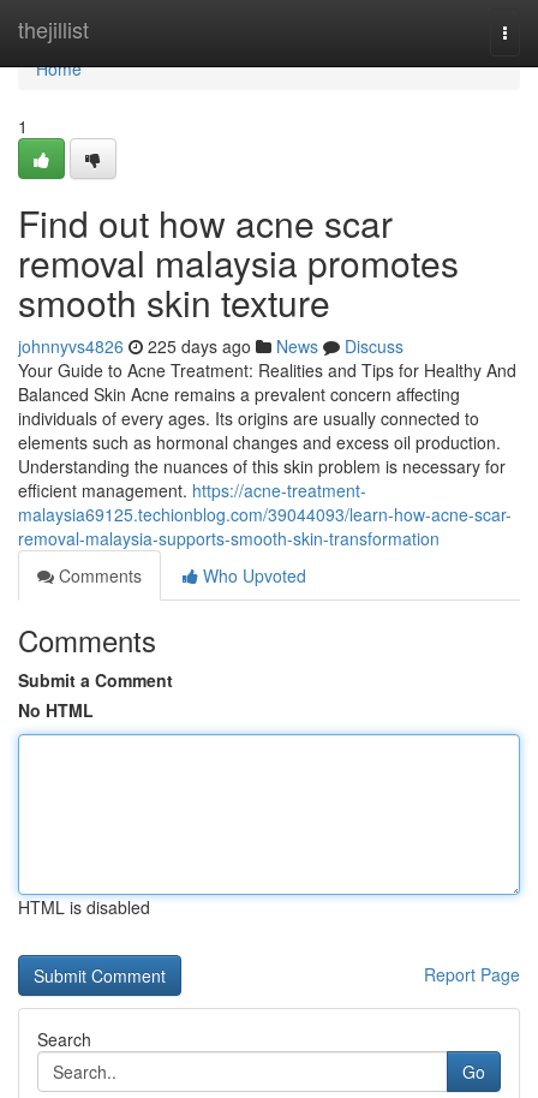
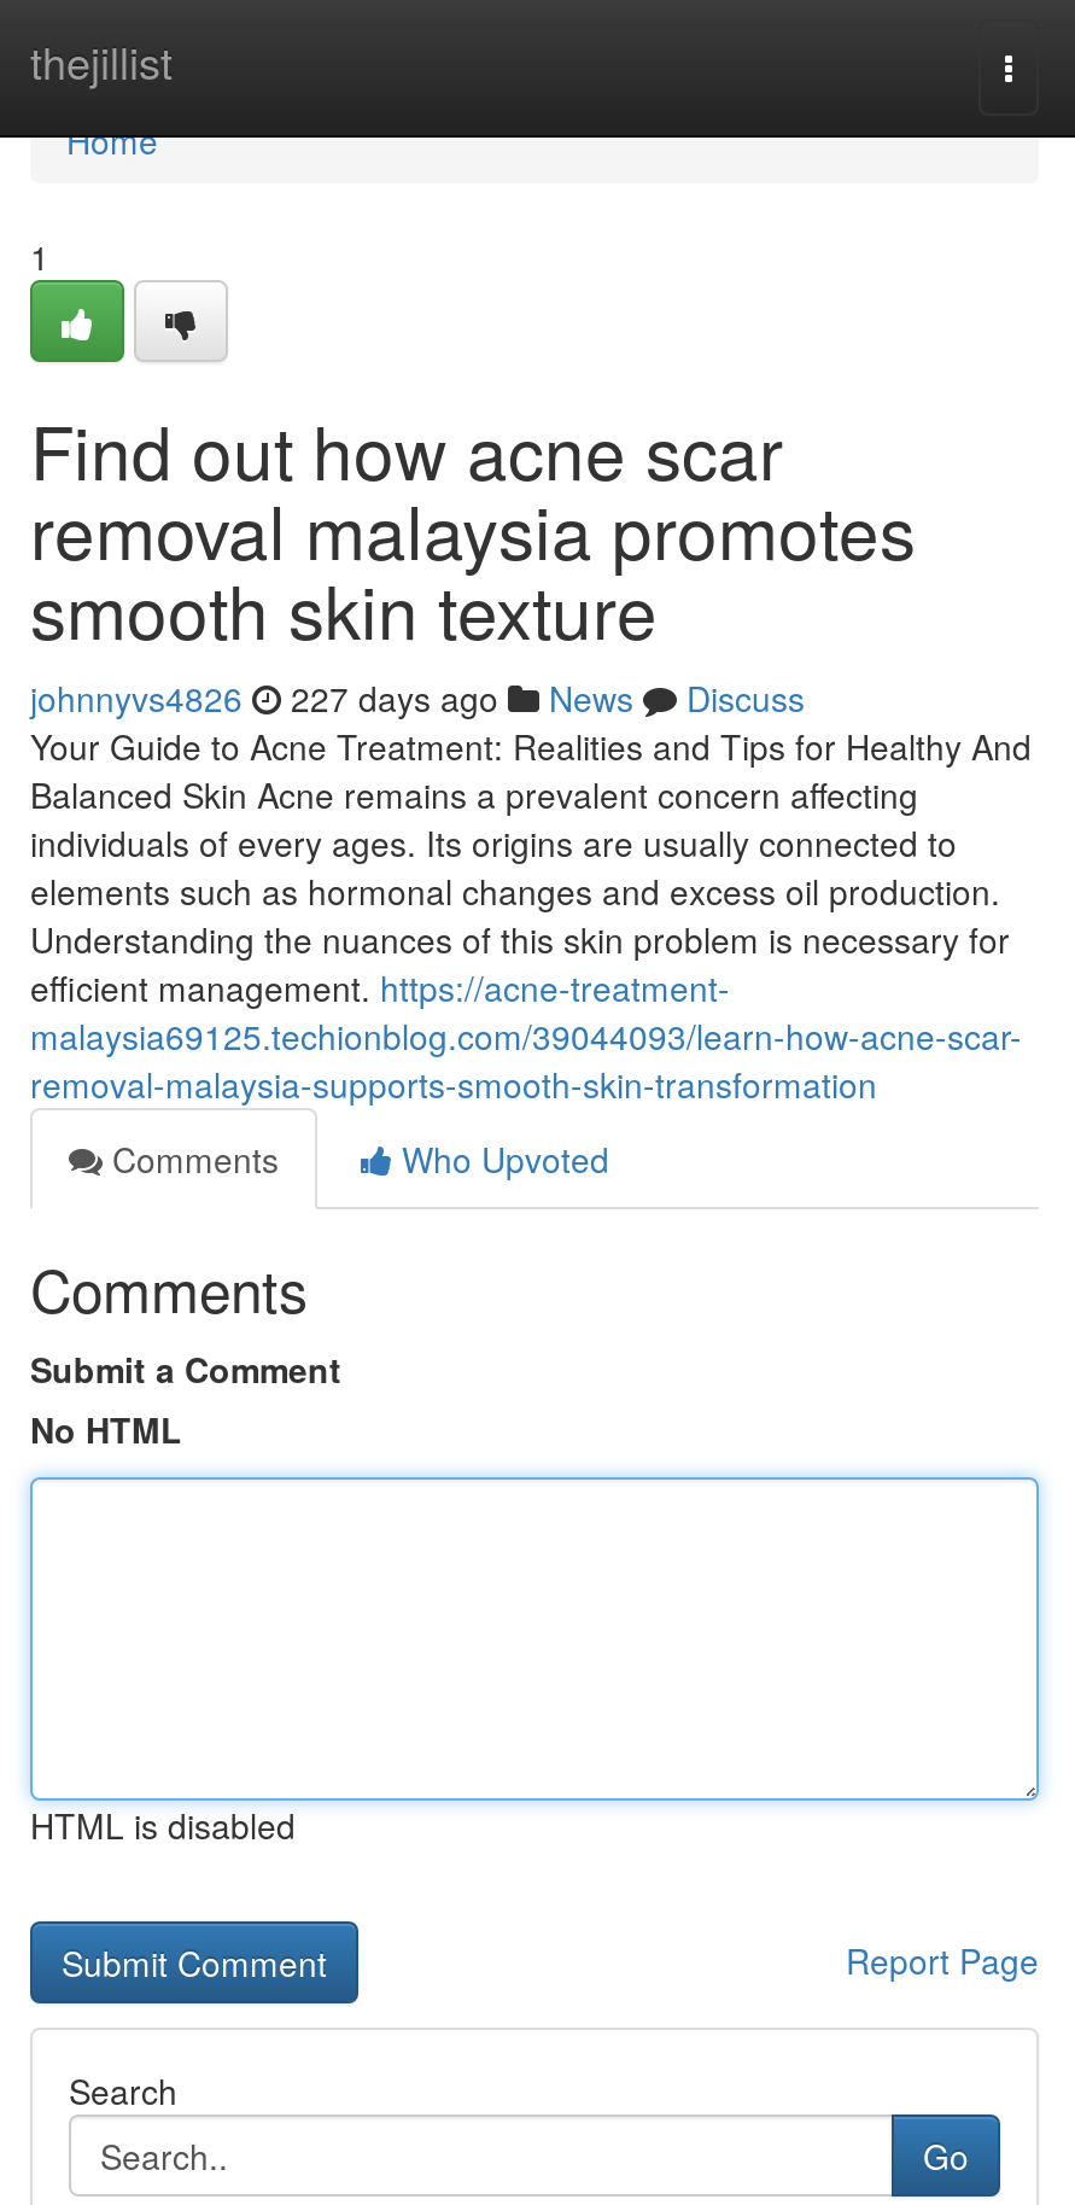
- johnnyvs4826 225 days ago News Discuss
+ johnnyvs4826 227 days ago News Discuss
